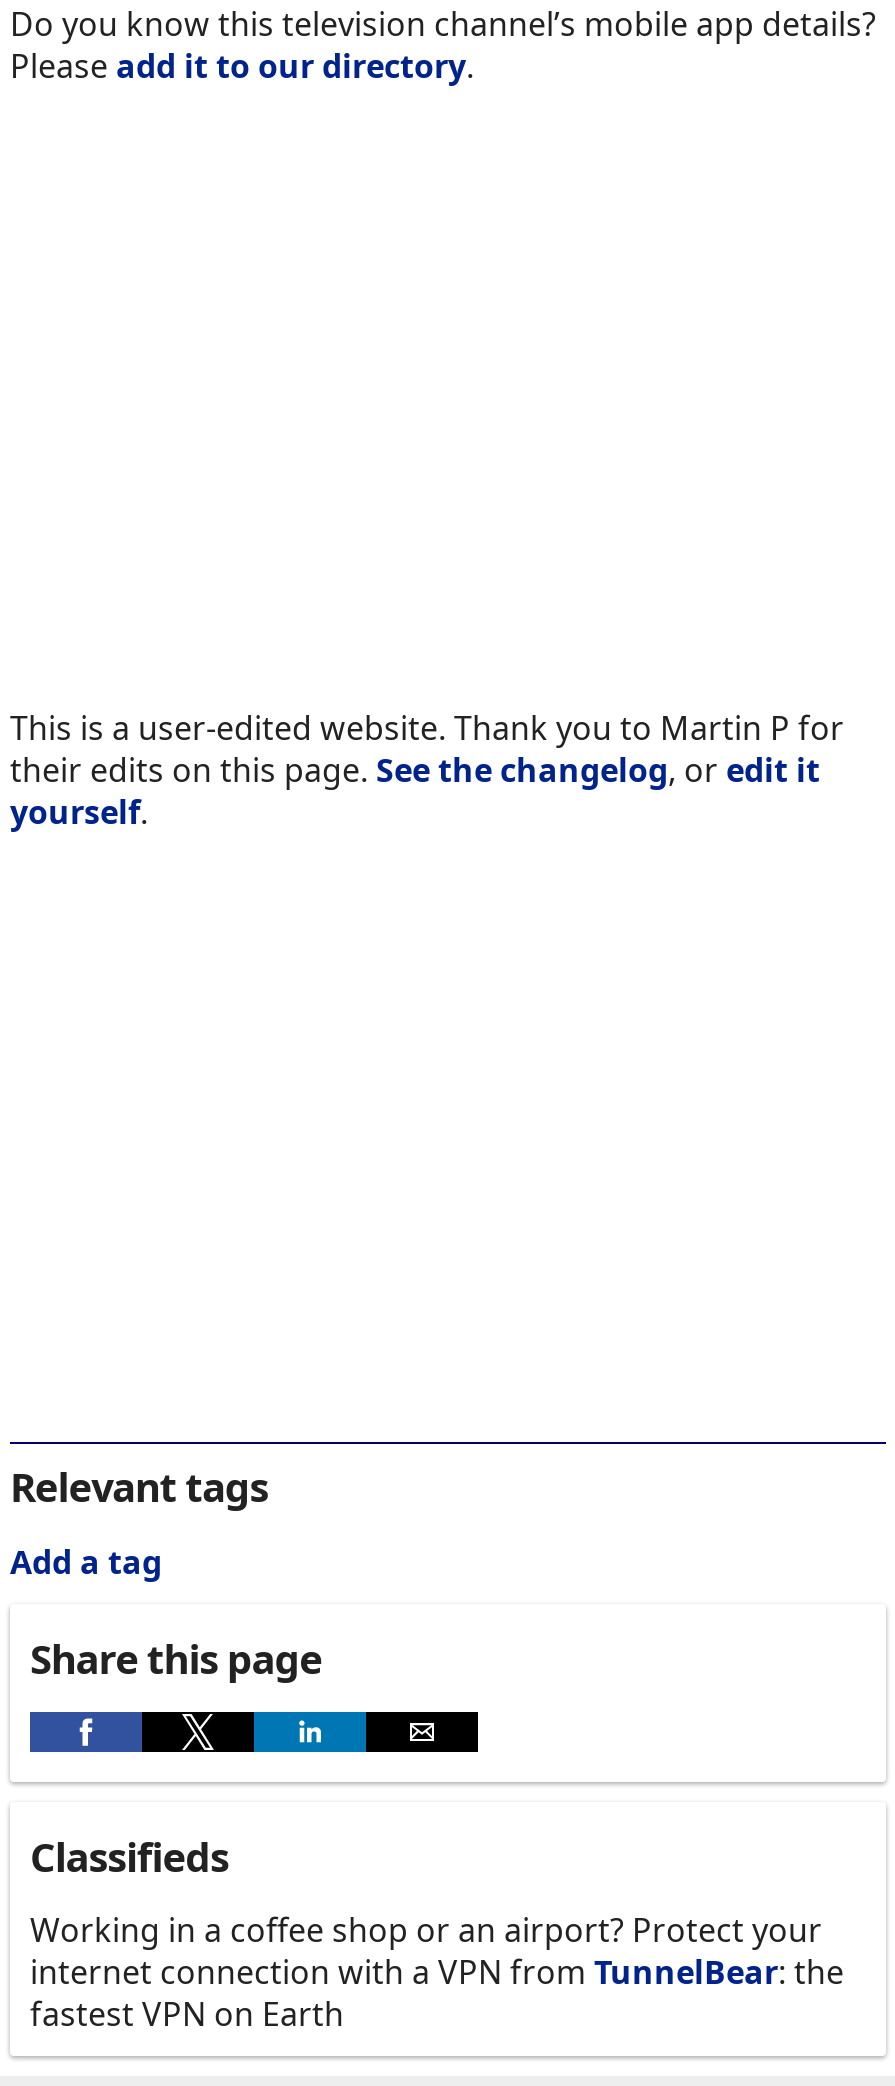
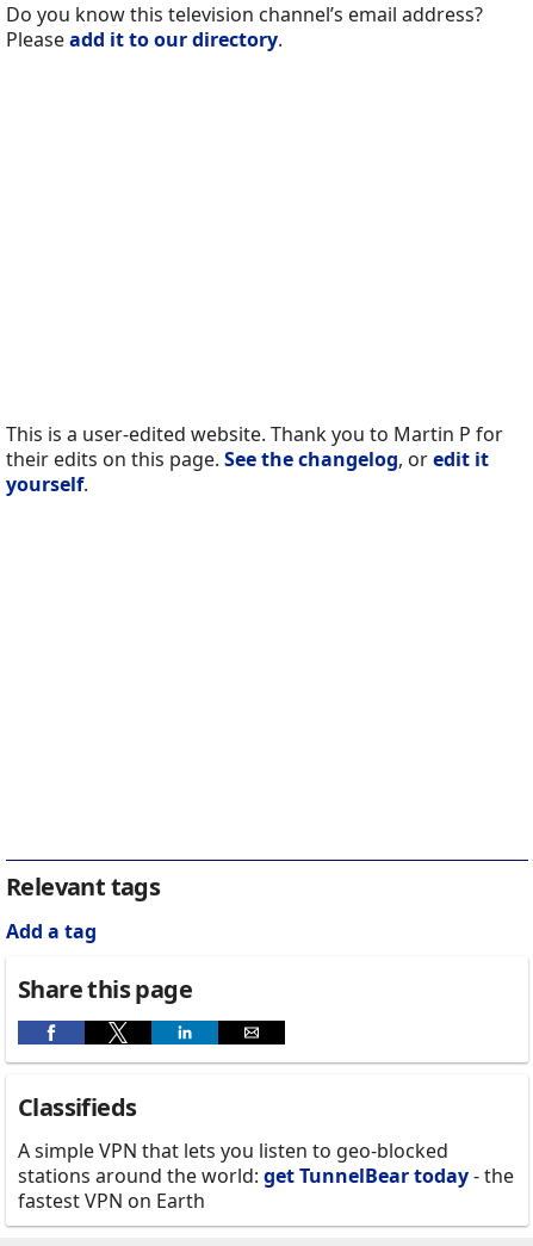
- Do you know this television channel’s mobile app details?
+ Do you know this television channel’s email address?

- Working in a coffee shop or an airport? Protect your
- internet connection with a VPN from TunnelBear: the
+ A simple VPN that lets you listen to geo-blocked
+ stations around the world: get TunnelBear today - the
